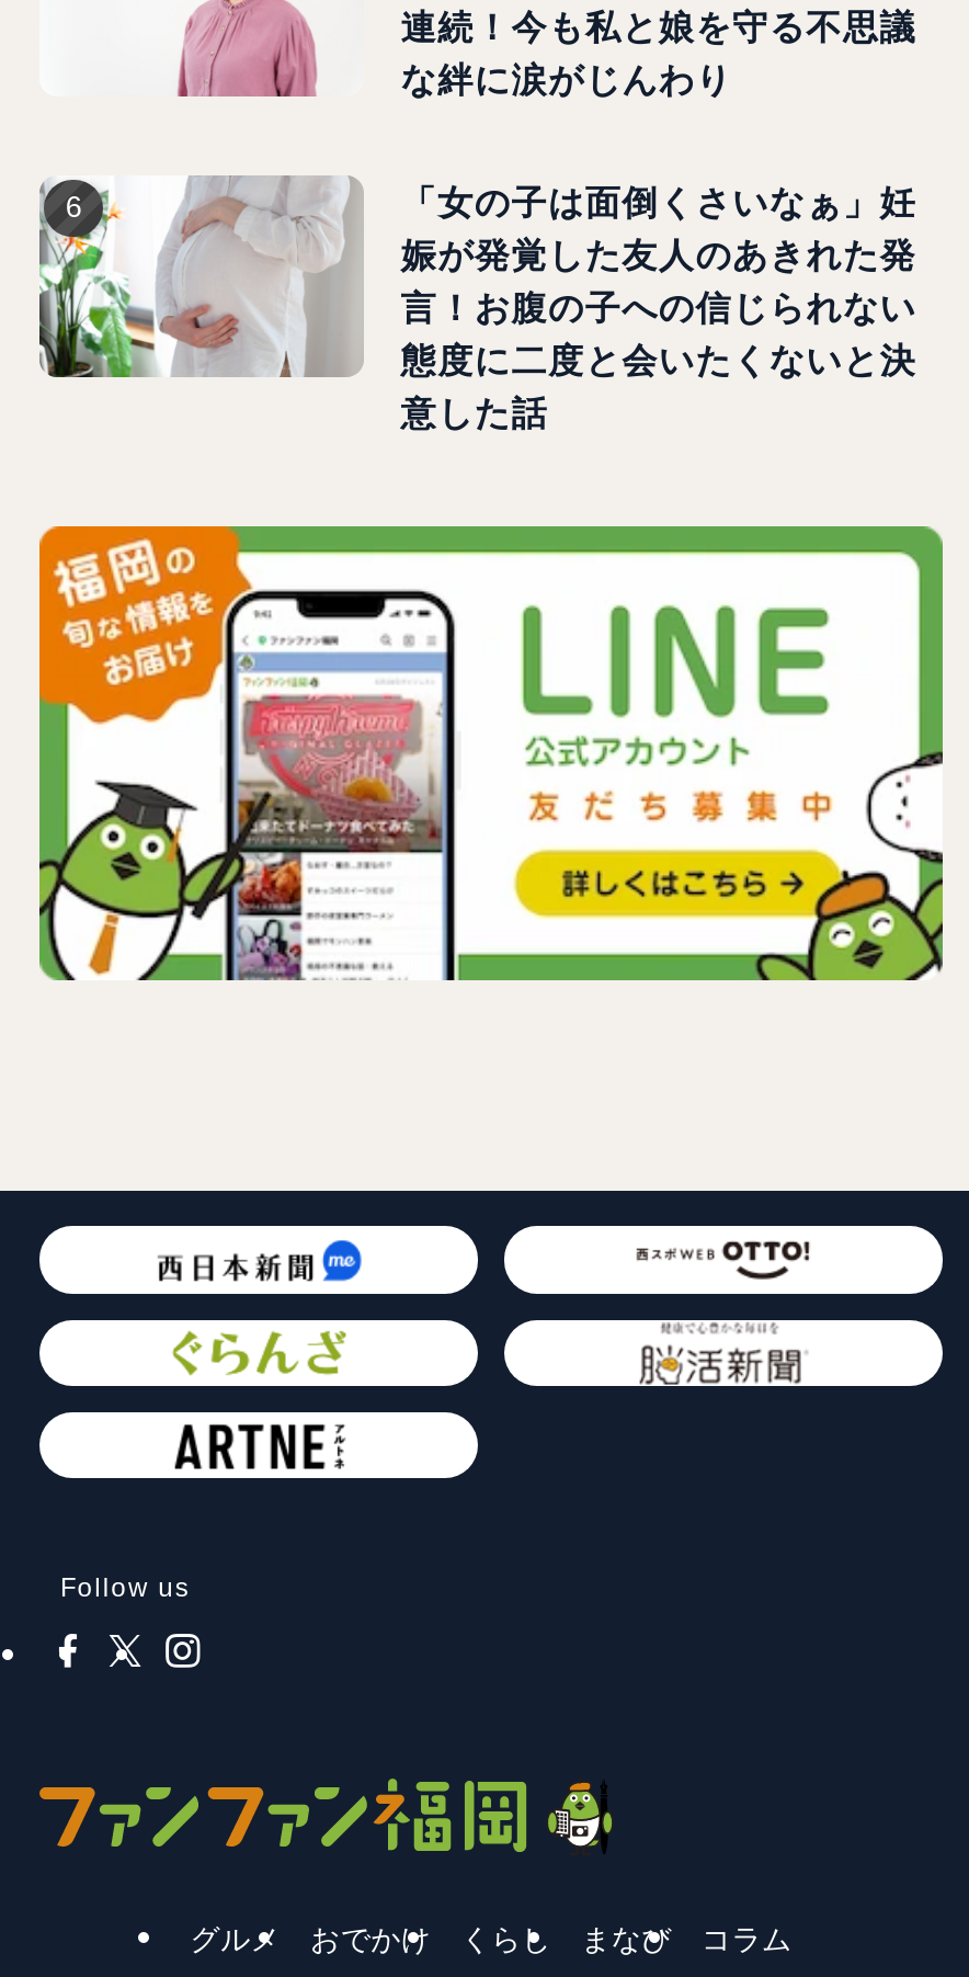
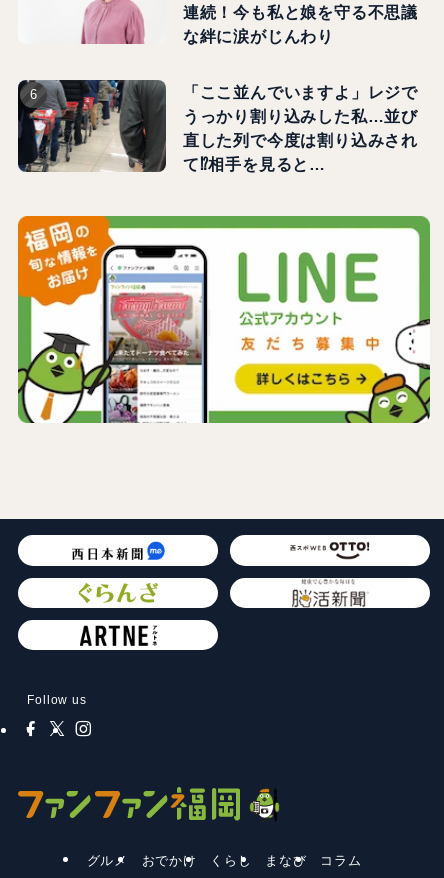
- [image]
- 「女の子は面倒くさいなぁ」妊
- 娠が発覚した友人のあきれた発
- 言！お腹の子への信じられない
- 態度に二度と会いたくないと決
- 意した話
+ [image]
+ 「ここ並んでいますよ」レジで
+ うっかり割り込みした私…並び
+ 直した列で今度は割り込みされ
+ て⁉相手を見ると…
